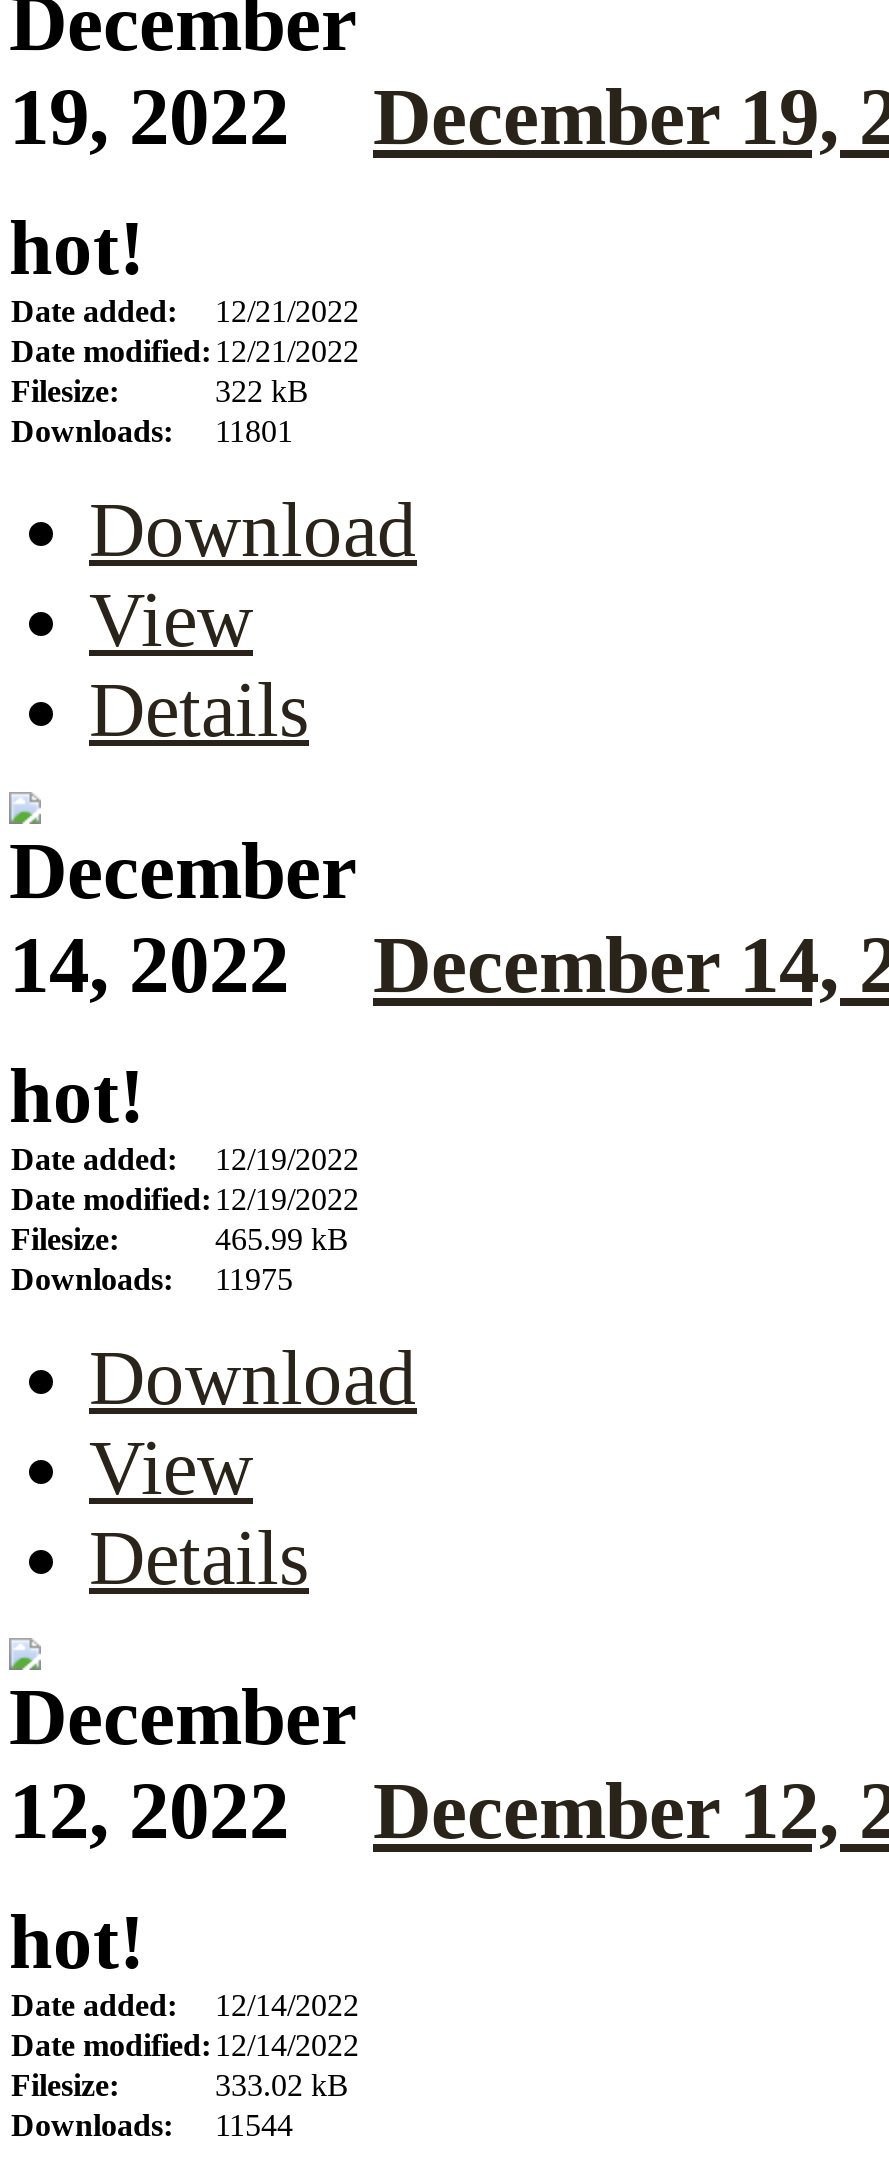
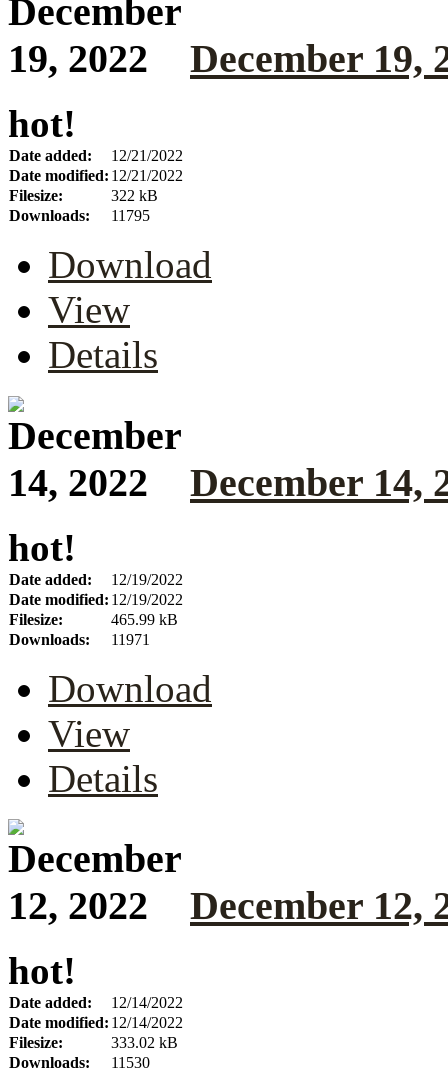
- Downloads: 11801
+ Downloads: 11795

- Downloads: 11975
+ Downloads: 11971

- Downloads: 11544
+ Downloads: 11530
